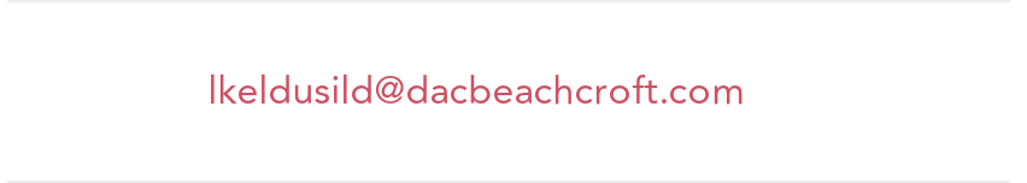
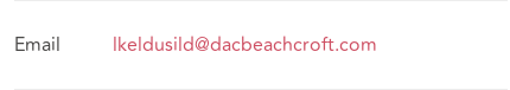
+ Email
